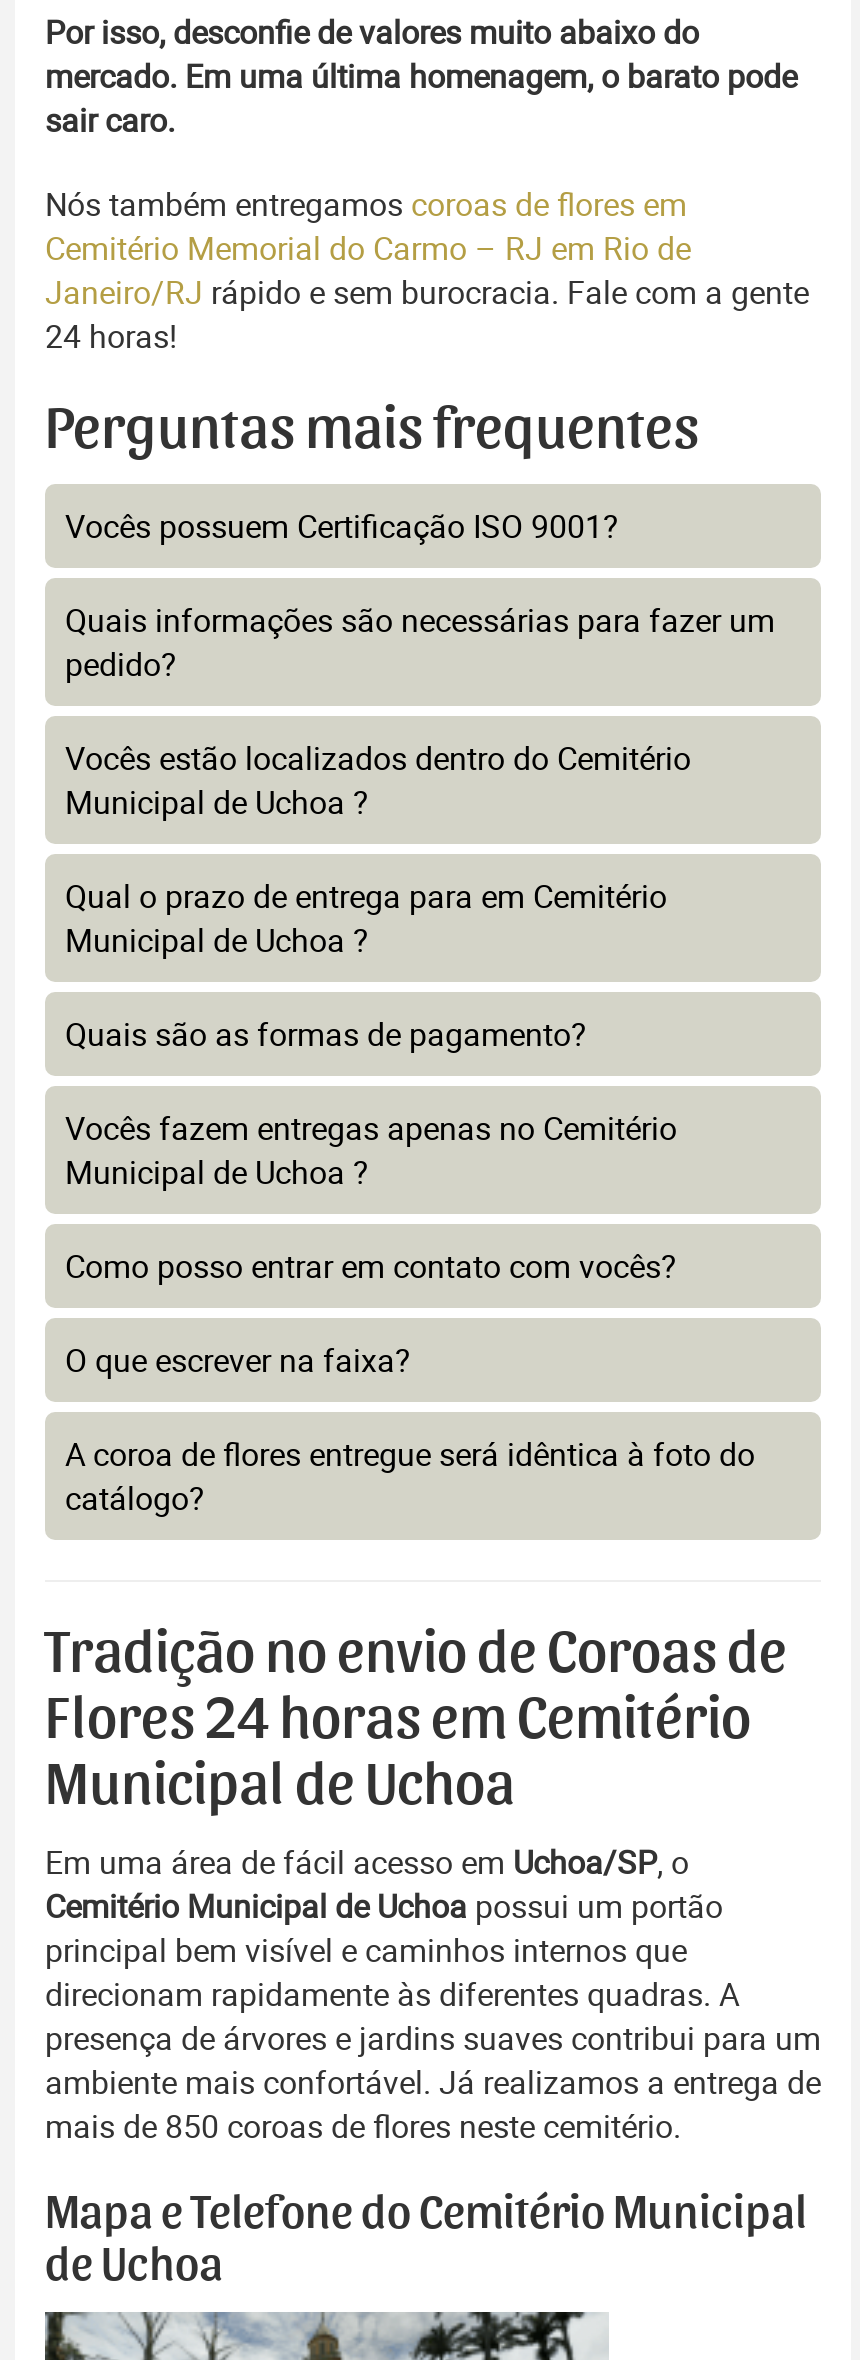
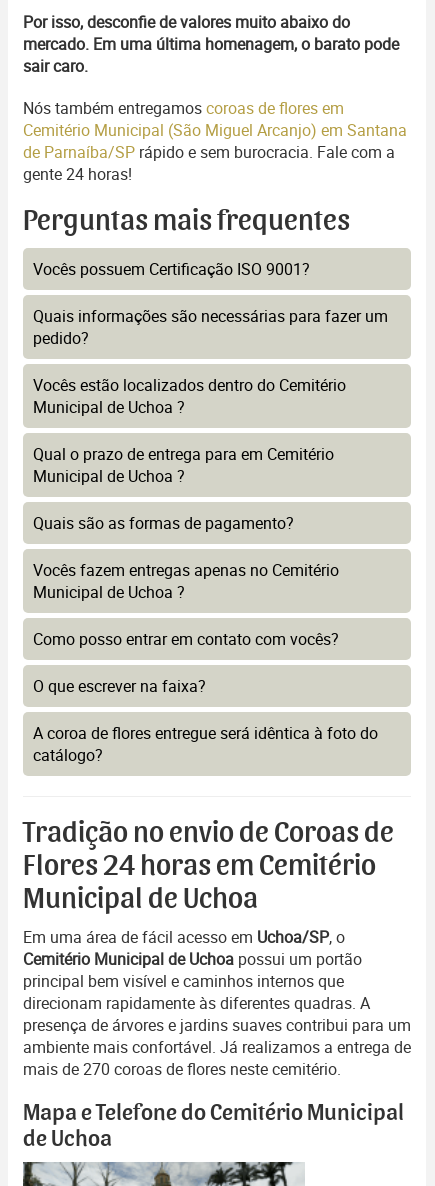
- Cemitério Memorial do Carmo – RJ em Rio de
- Janeiro/RJ rápido e sem burocracia. Fale com a gente
- 24 horas!
+ Cemitério Municipal (São Miguel Arcanjo) em Santana
+ de Parnaíba/SP rápido e sem burocracia. Fale com a
+ gente 24 horas!

- mais de 850 coroas de flores neste cemitério.
+ mais de 270 coroas de flores neste cemitério.
